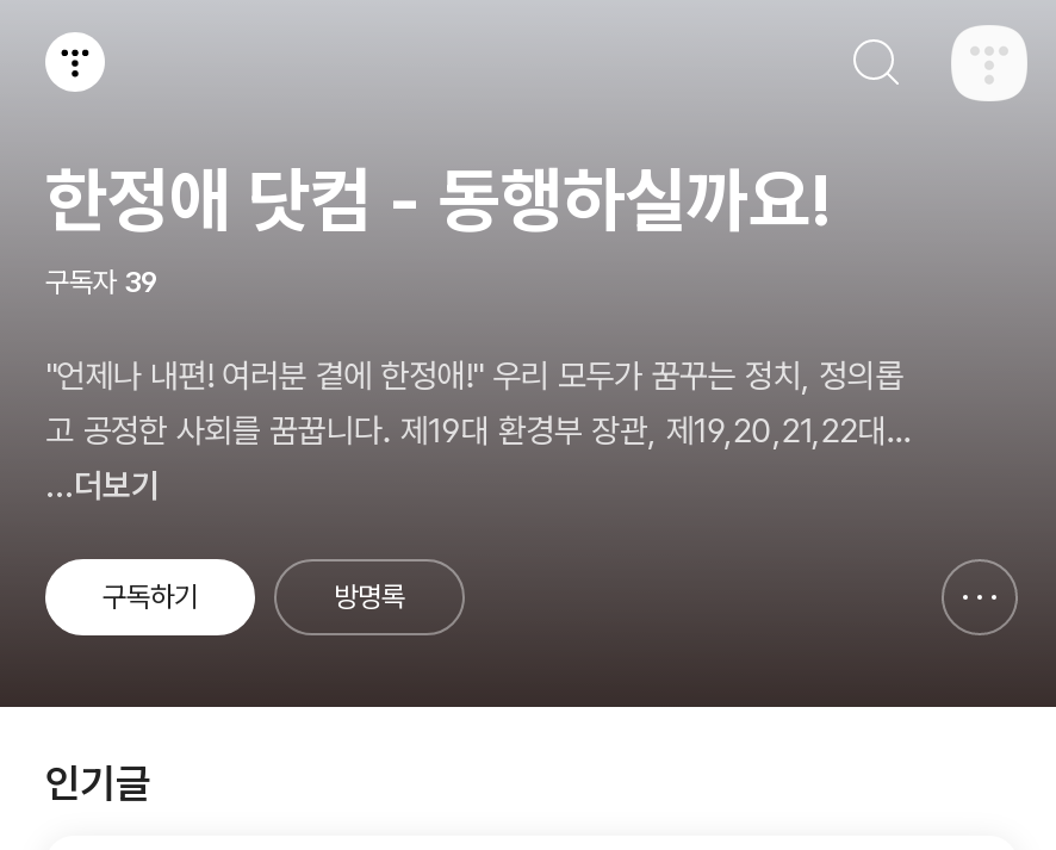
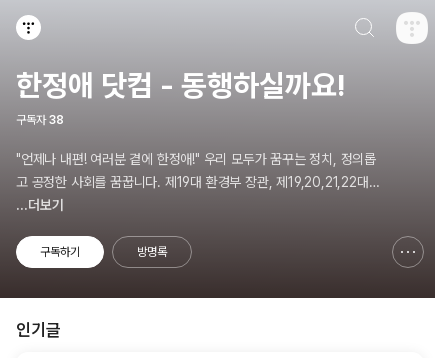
- 구독자 39
+ 구독자 38
